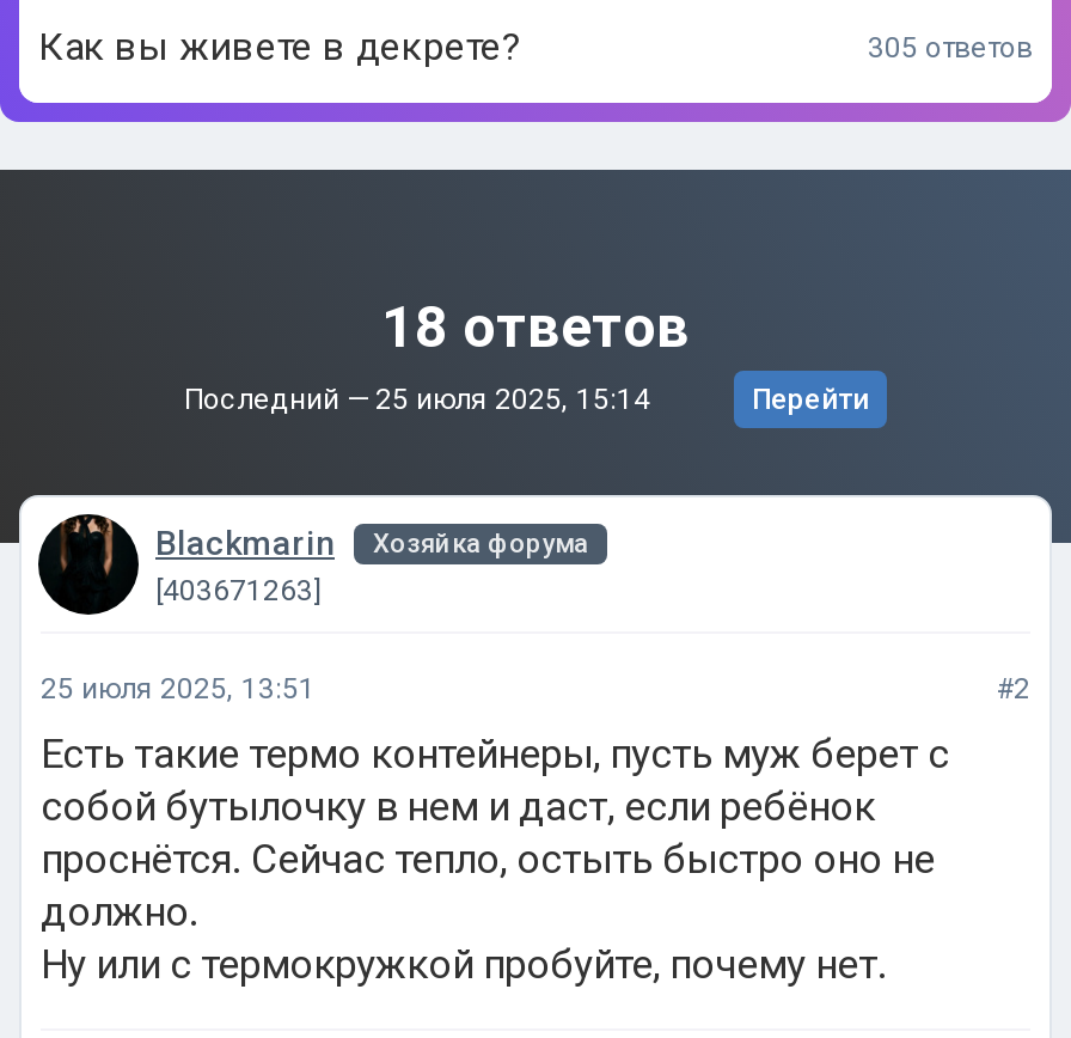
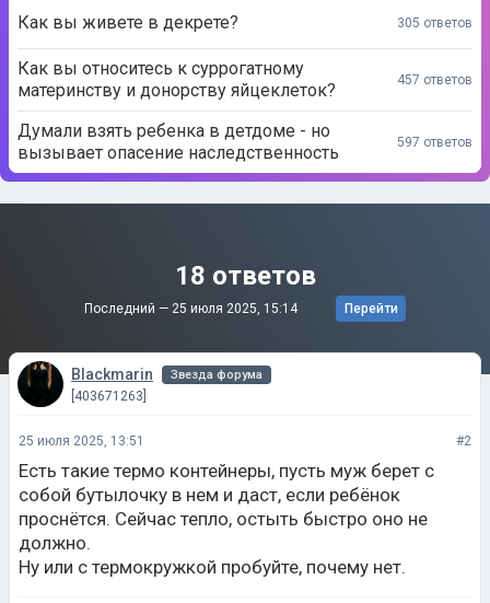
+ Как вы относитесь к суррогатному
+ материнству и донорству яйцеклеток?

+ 457 ответов
+ Думали взять ребенка в детдоме - но
+ вызывает опасение наследственность

+ 597 ответов

- Хозяйка форума
+ Звезда форума
